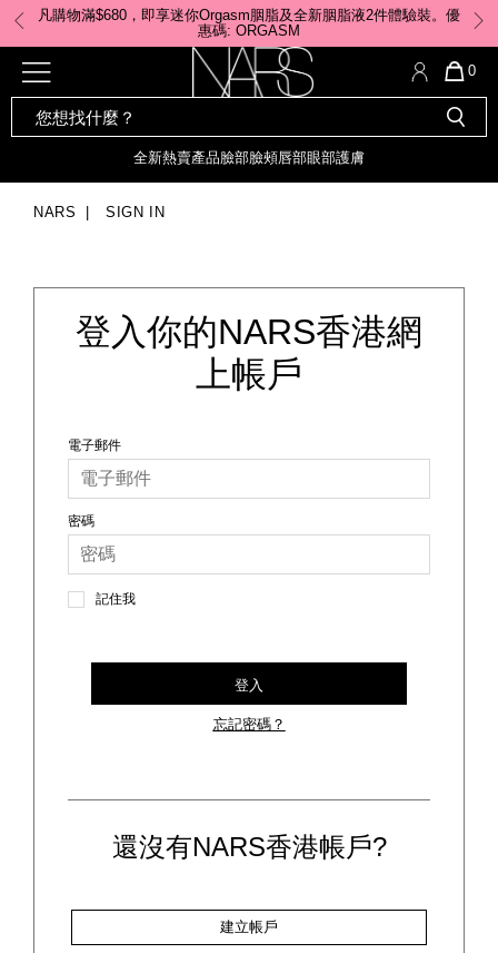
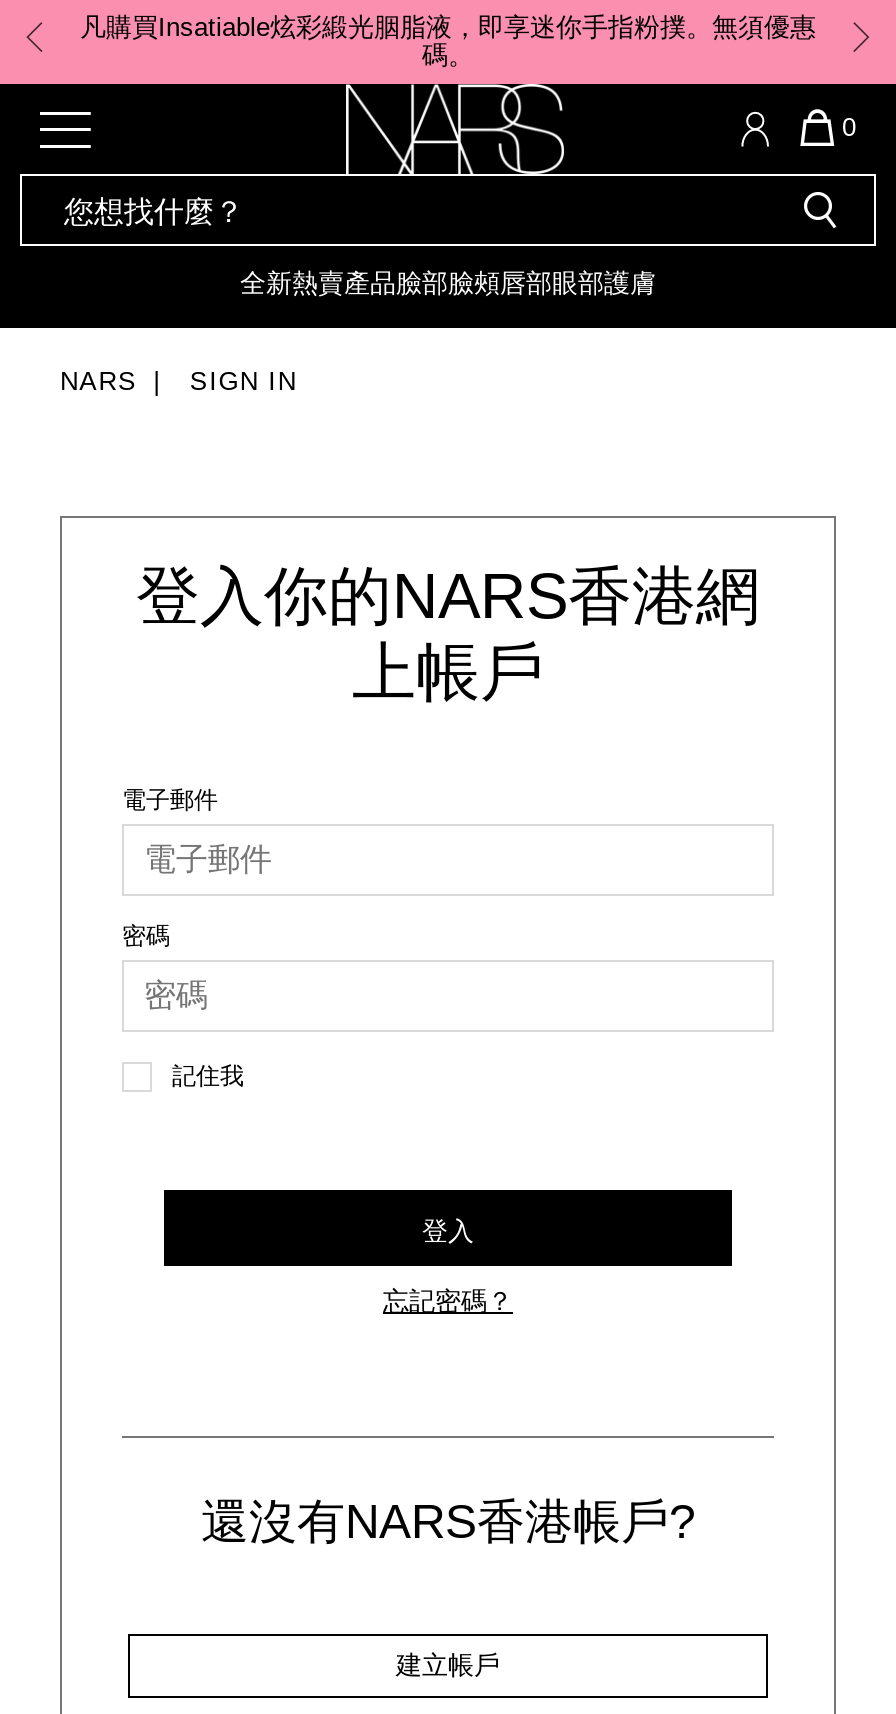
- 凡購物滿$680，即享迷你Orgasm胭脂及全新胭脂液2件體驗裝。優
- 惠碼: ORGASM
+ 凡購買Insatiable炫彩緞光胭脂液，即享迷你手指粉撲。無須優惠
+ 碼。
